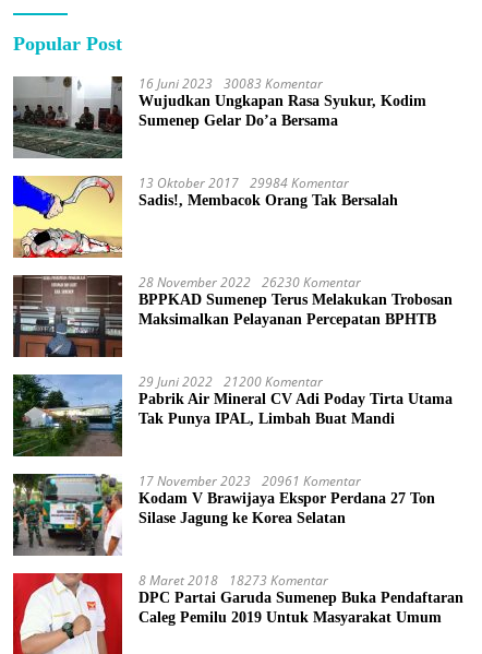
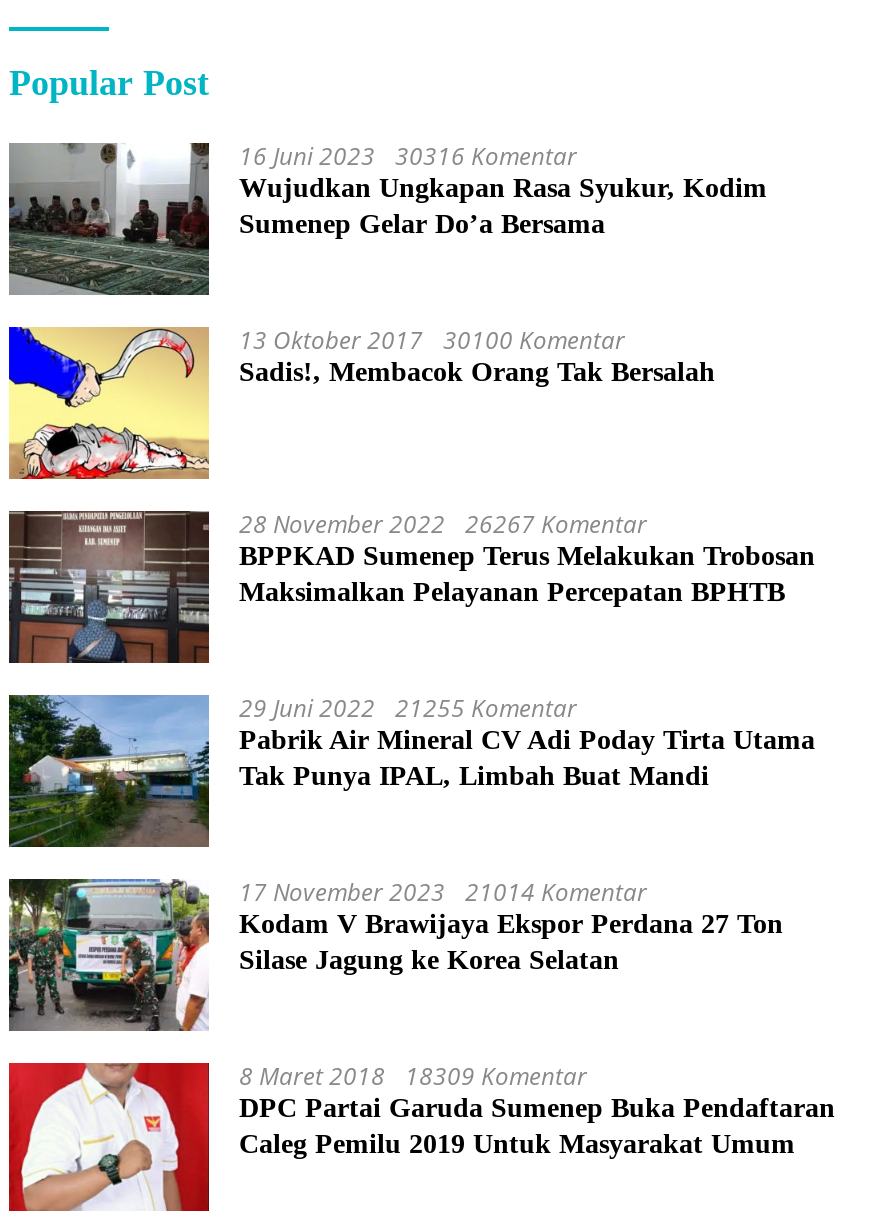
- 16 Juni 2023 30083 Komentar
+ 16 Juni 2023 30316 Komentar

- 13 Oktober 2017 29984 Komentar
+ 13 Oktober 2017 30100 Komentar

- 28 November 2022 26230 Komentar
+ 28 November 2022 26267 Komentar

- 29 Juni 2022 21200 Komentar
+ 29 Juni 2022 21255 Komentar

- 17 November 2023 20961 Komentar
+ 17 November 2023 21014 Komentar

- 8 Maret 2018 18273 Komentar
+ 8 Maret 2018 18309 Komentar
